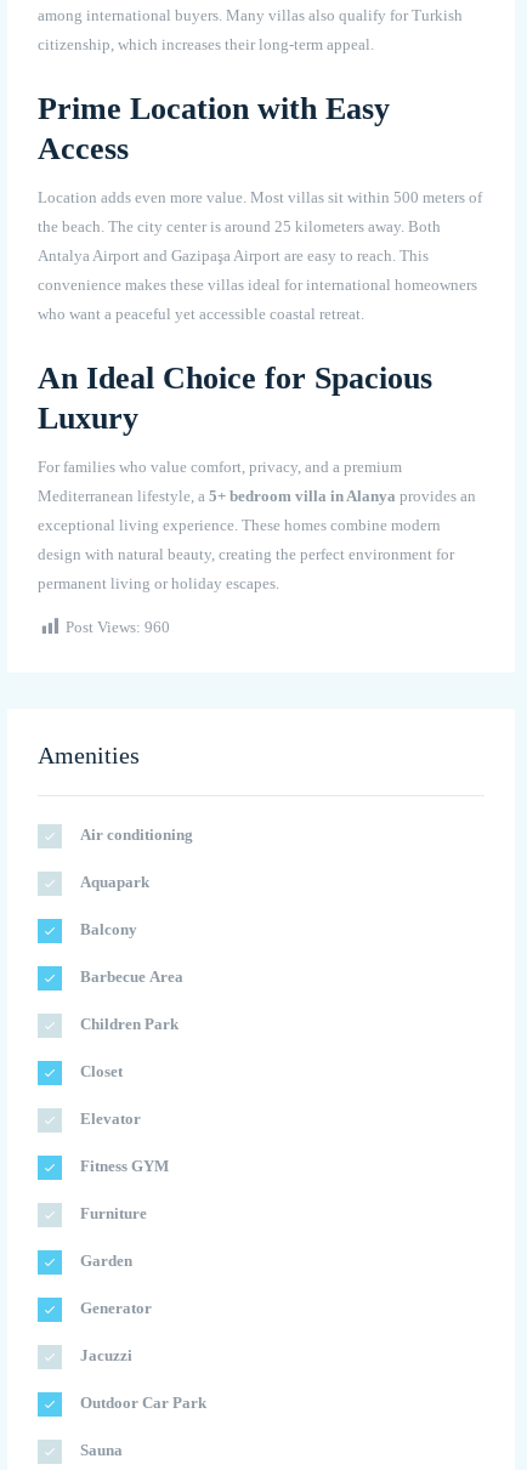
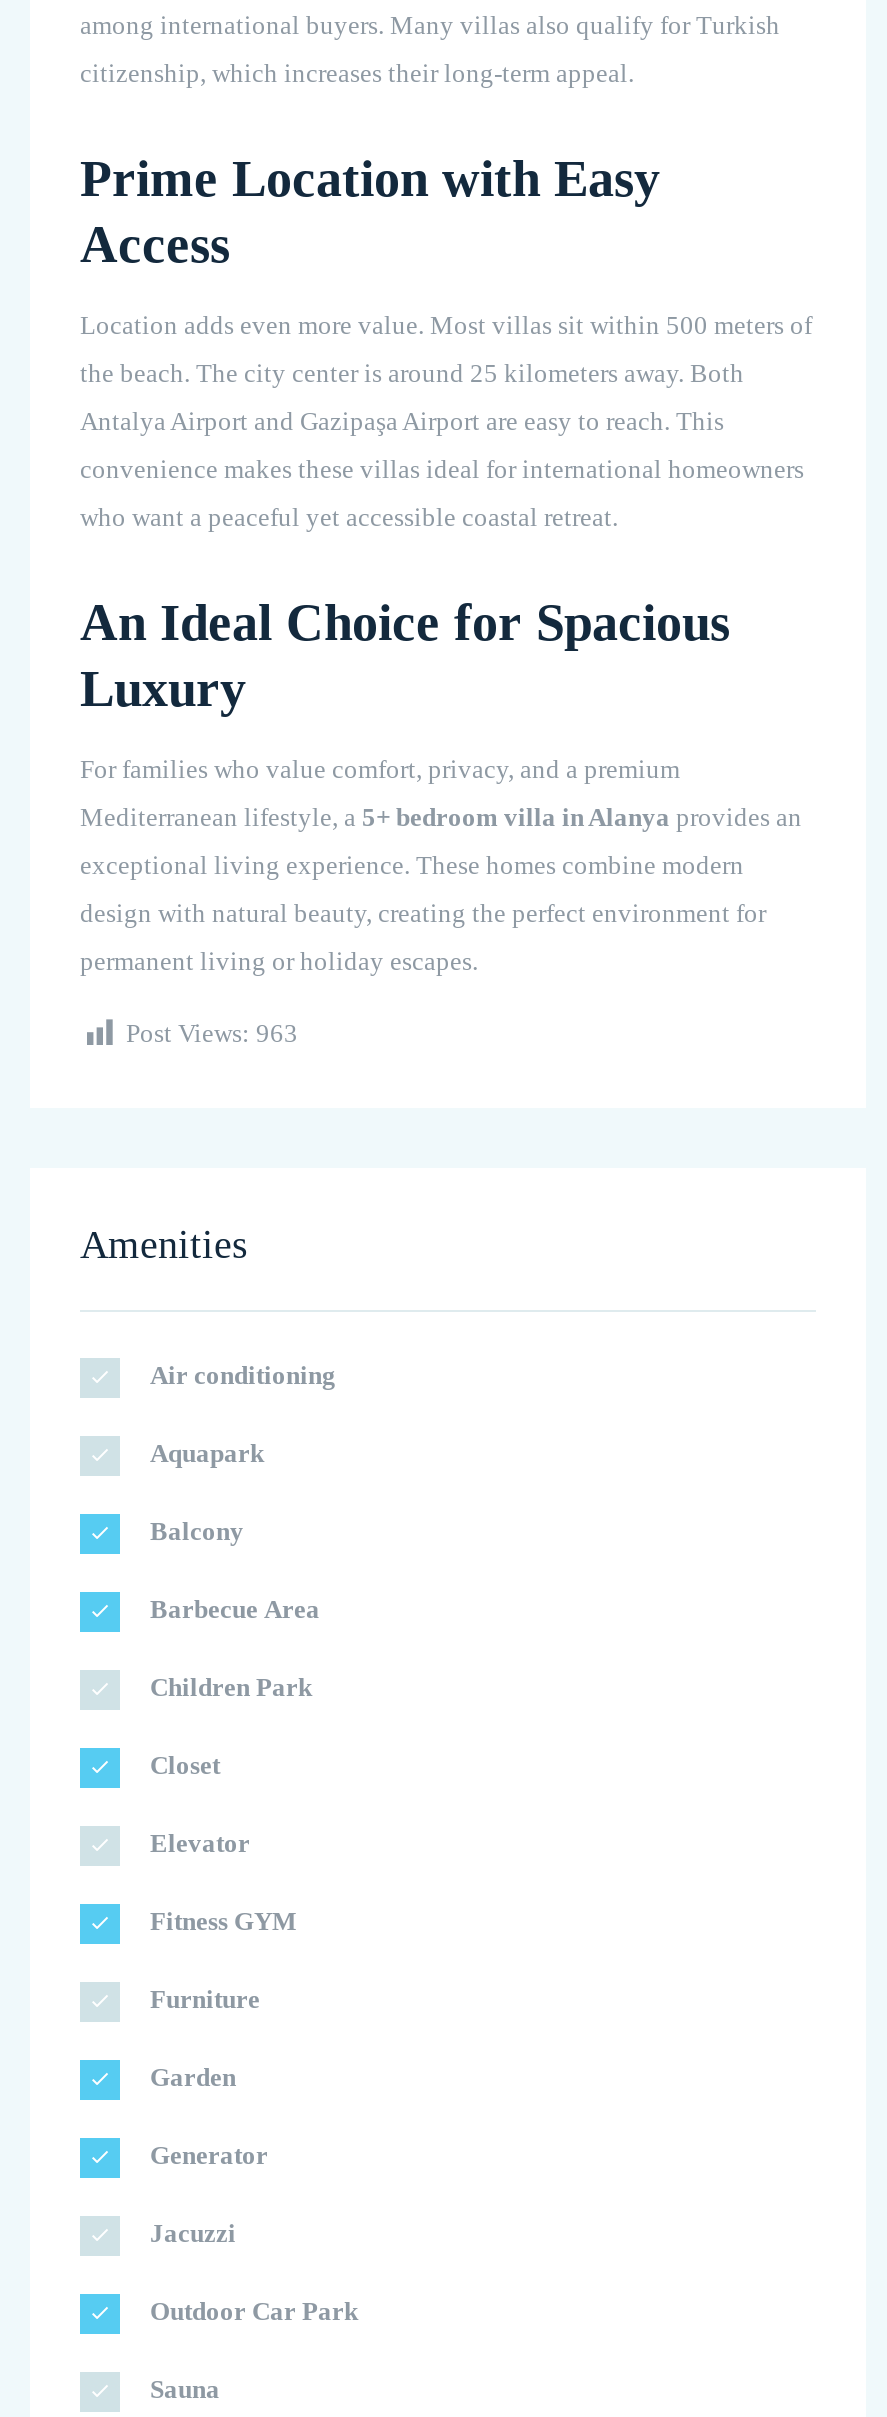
- Post Views: 960
+ Post Views: 963
